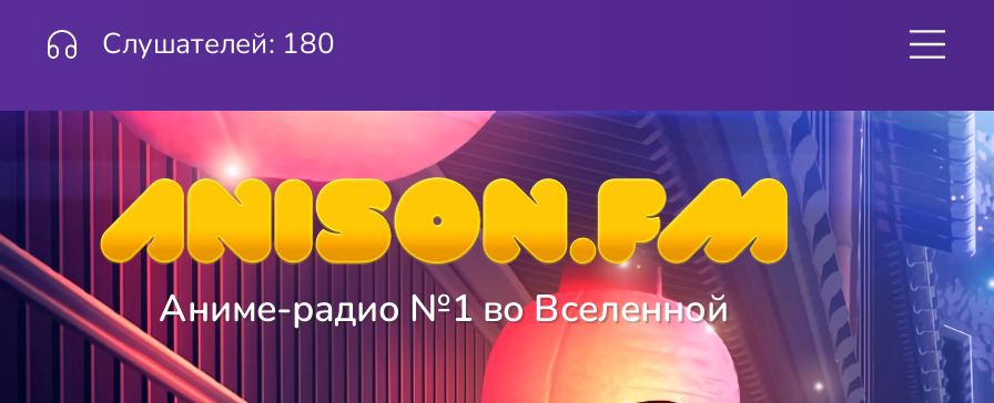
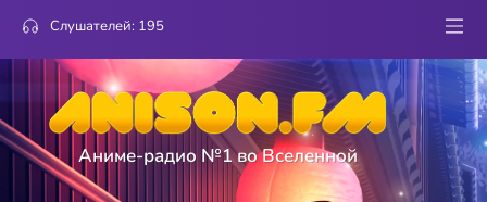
- Слушателей: 180
+ Слушателей: 195
